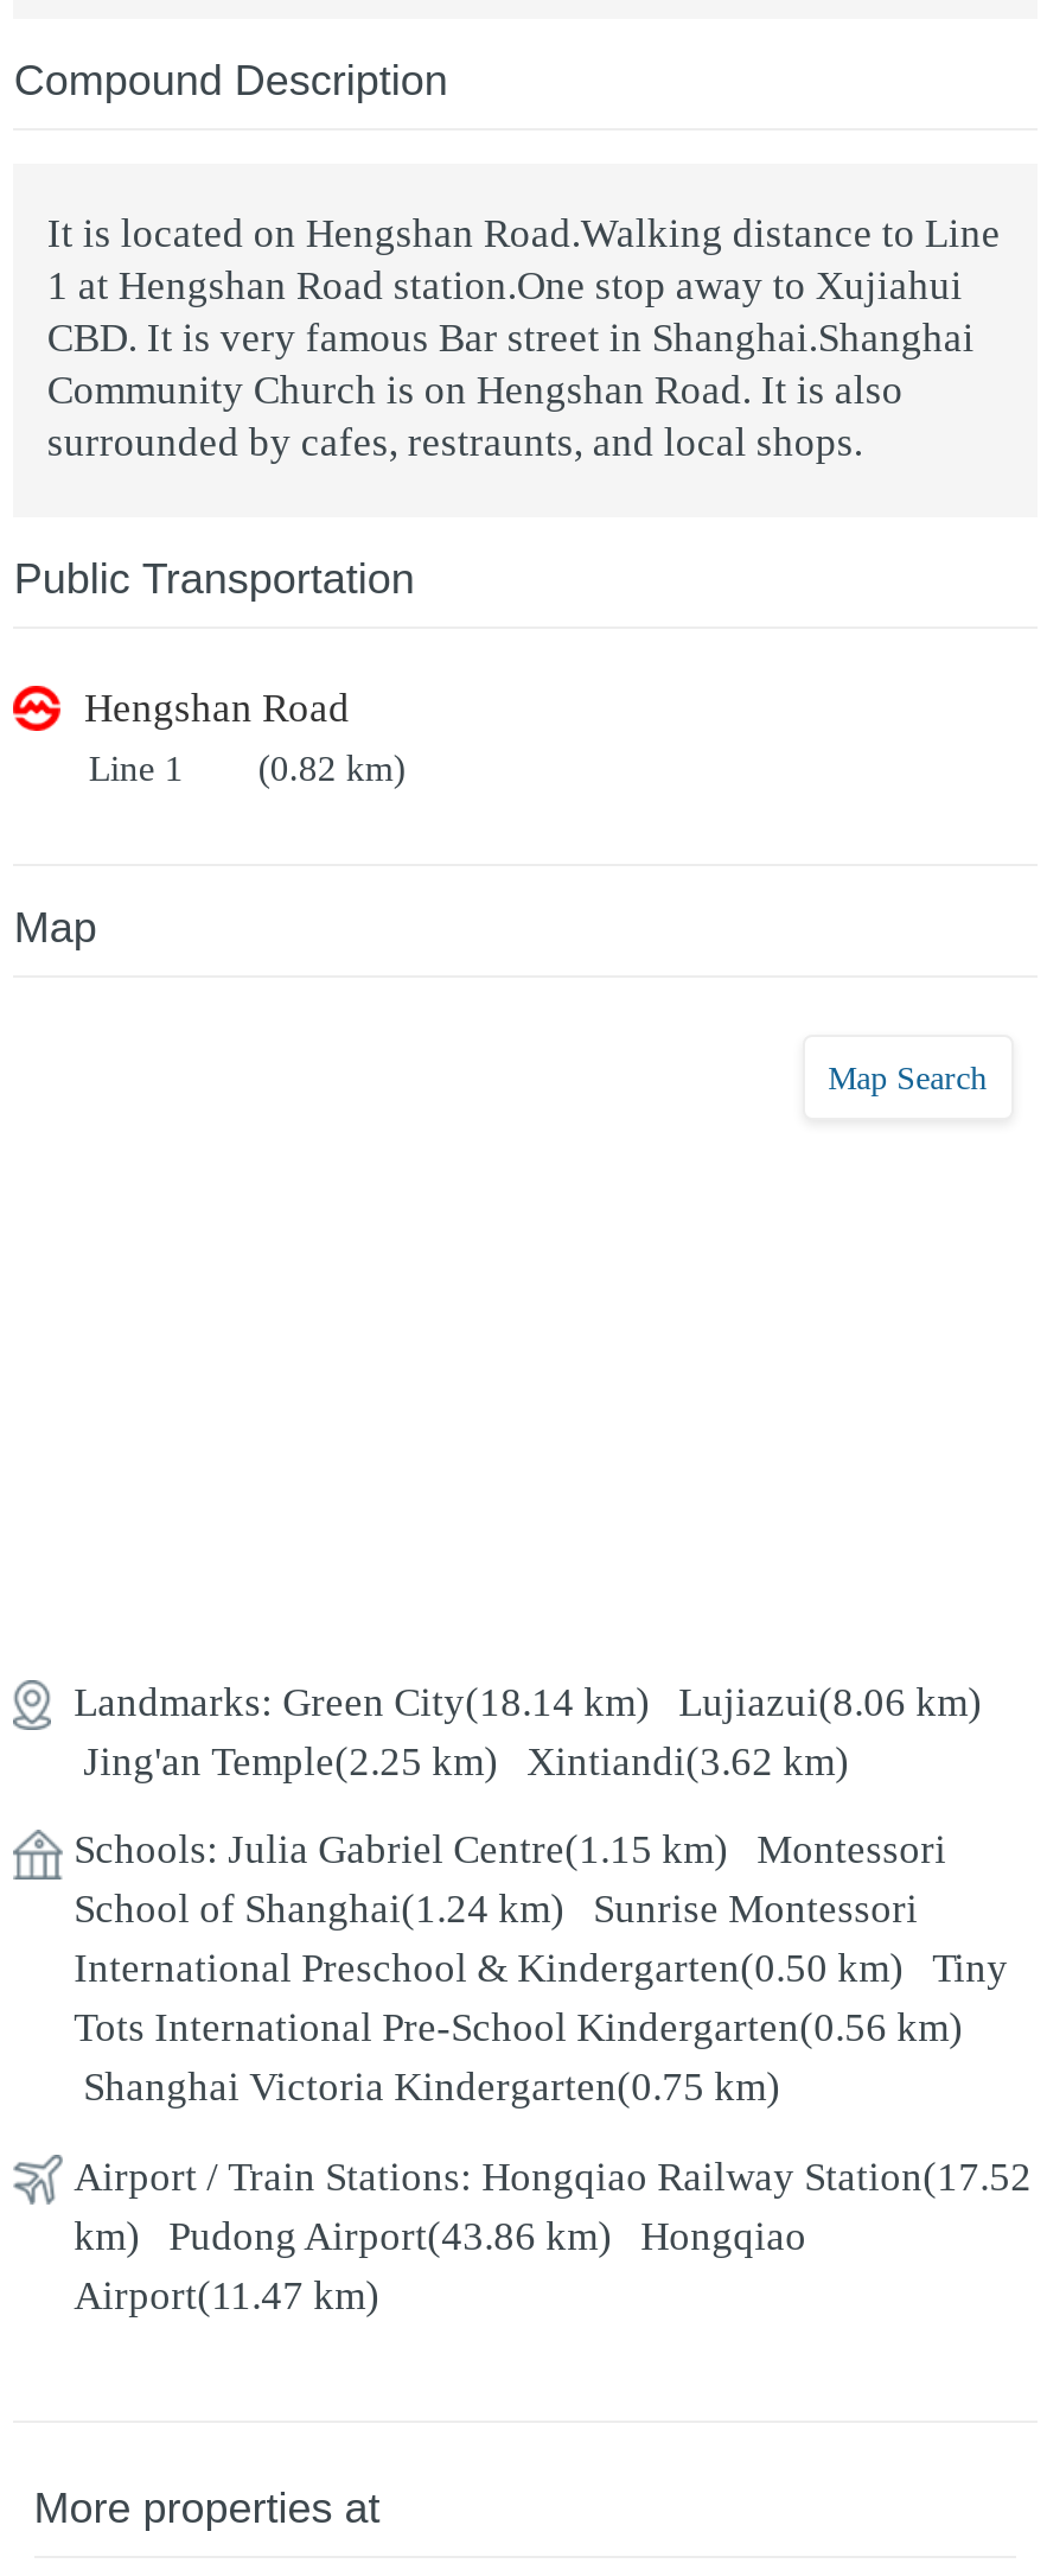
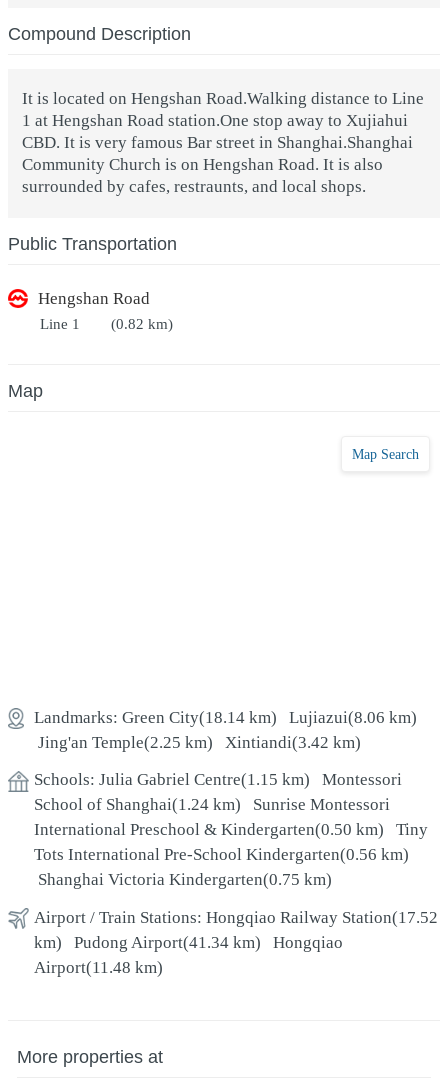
- Jing'an Temple(2.25 km) Xintiandi(3.62 km)
+ Jing'an Temple(2.25 km) Xintiandi(3.42 km)

- km) Pudong Airport(43.86 km) Hongqiao
+ km) Pudong Airport(41.34 km) Hongqiao

- Airport(11.47 km)
+ Airport(11.48 km)
